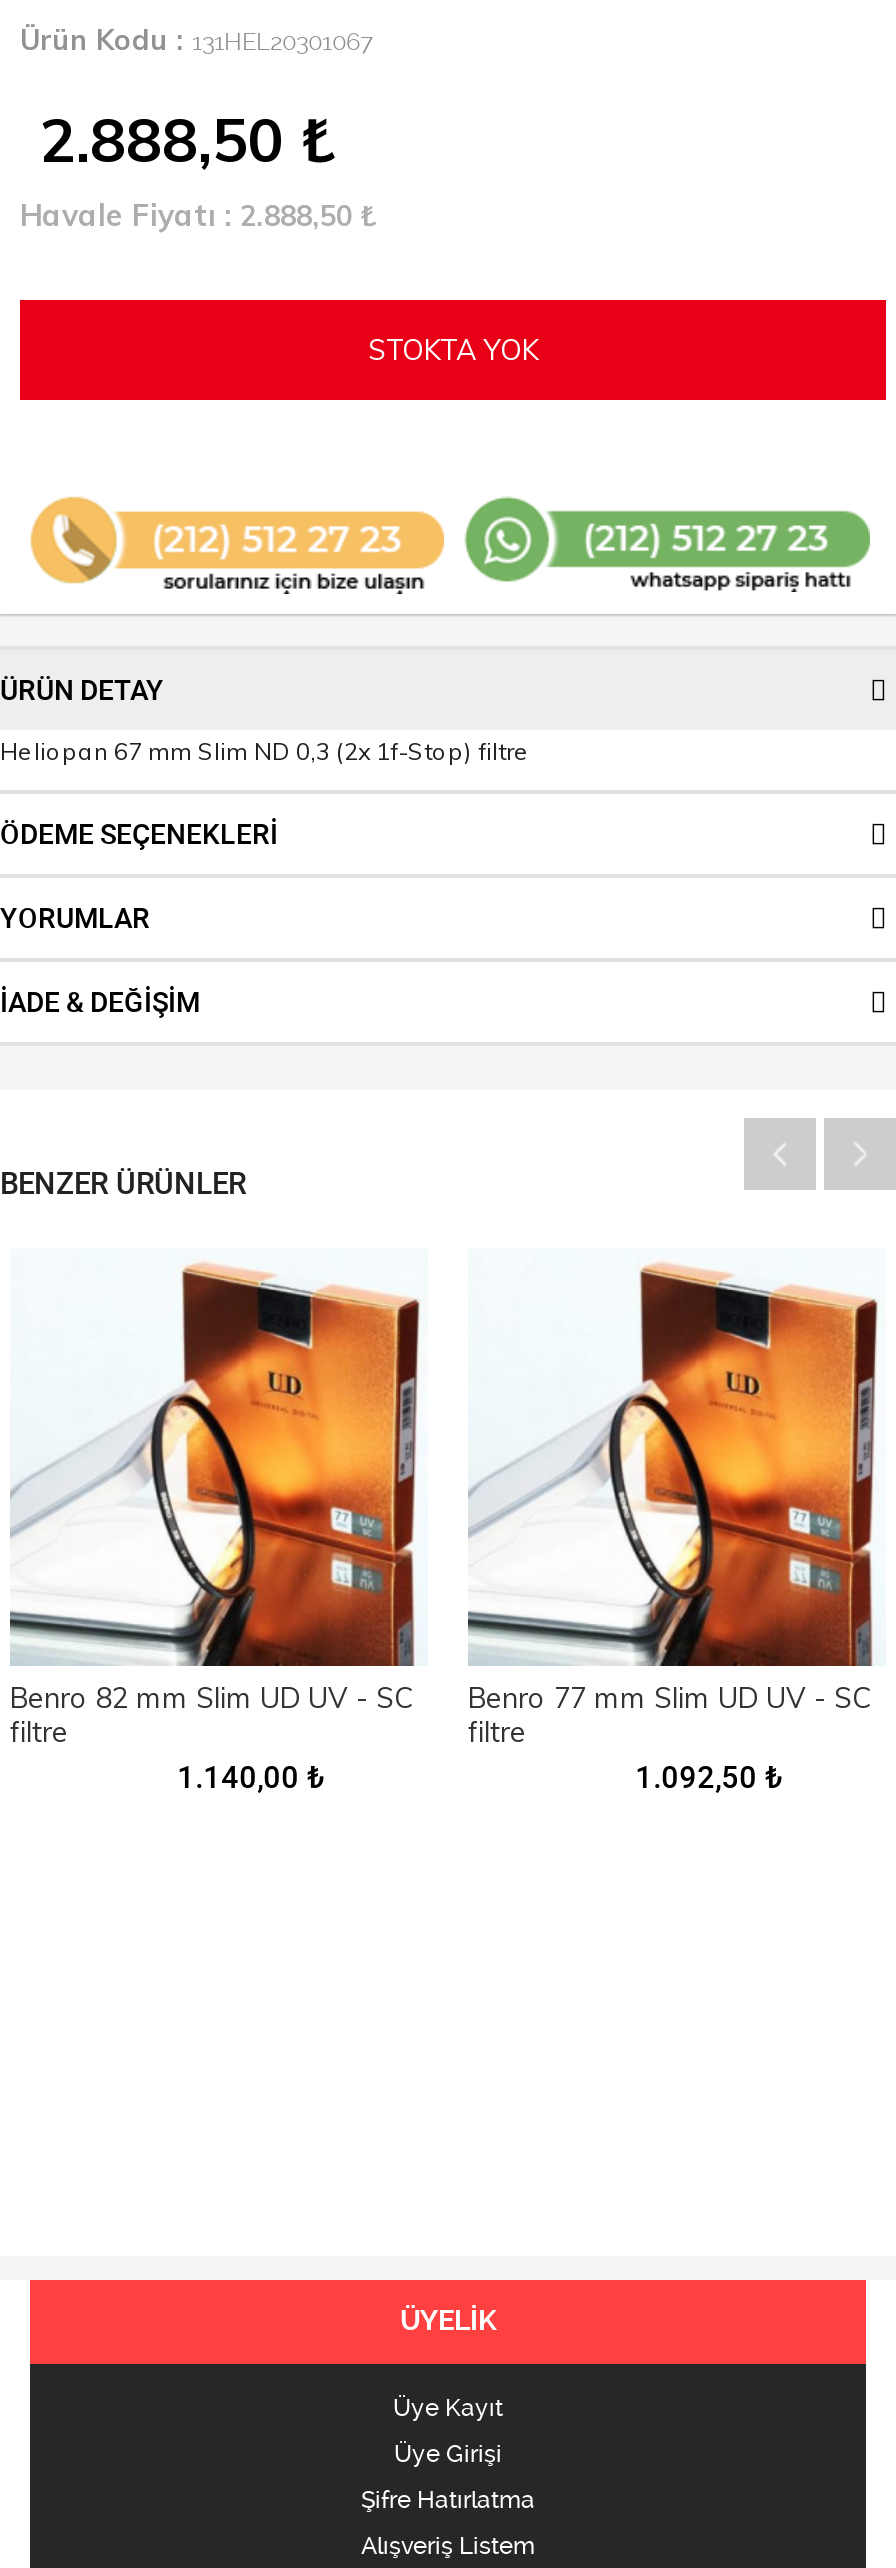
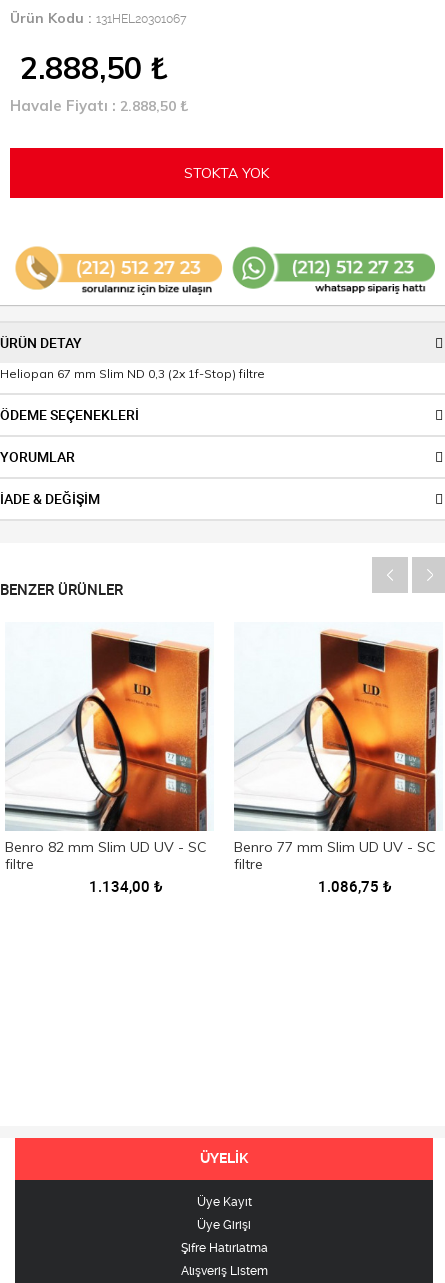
- 1.140,00 ₺
+ 1.134,00 ₺

- 1.092,50 ₺
+ 1.086,75 ₺
